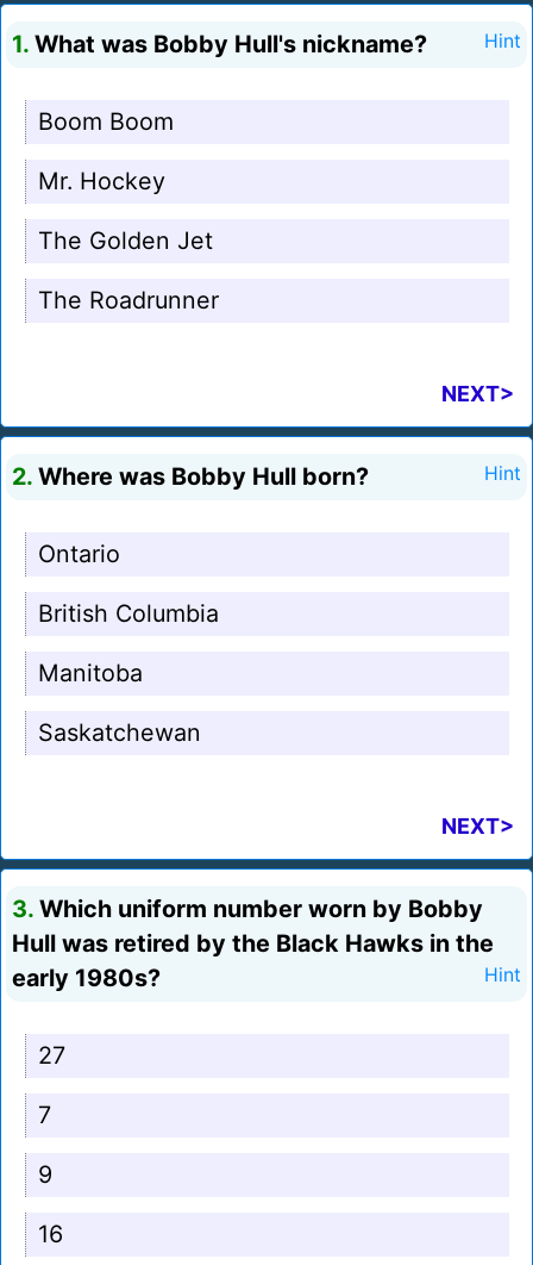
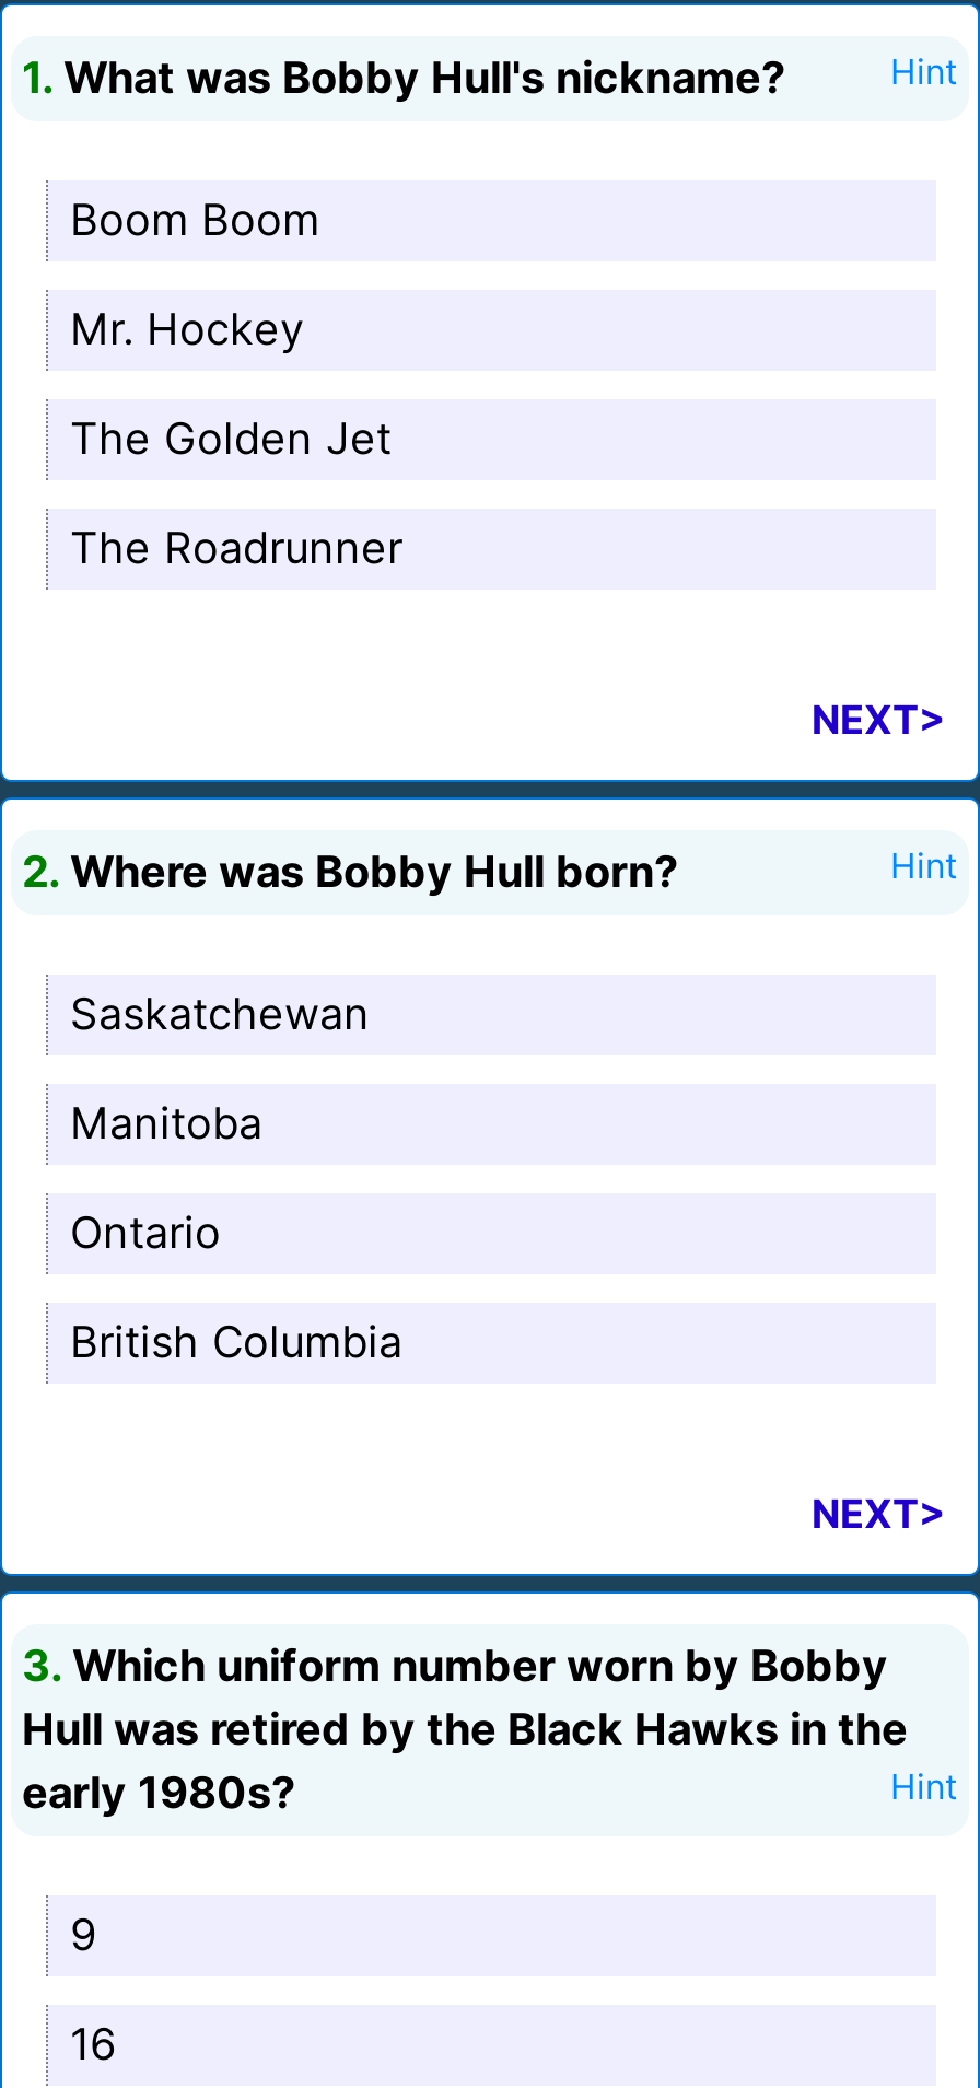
moved down: Ontario | British Columbia

moved up: Manitoba | Saskatchewan

- 27
- 7
